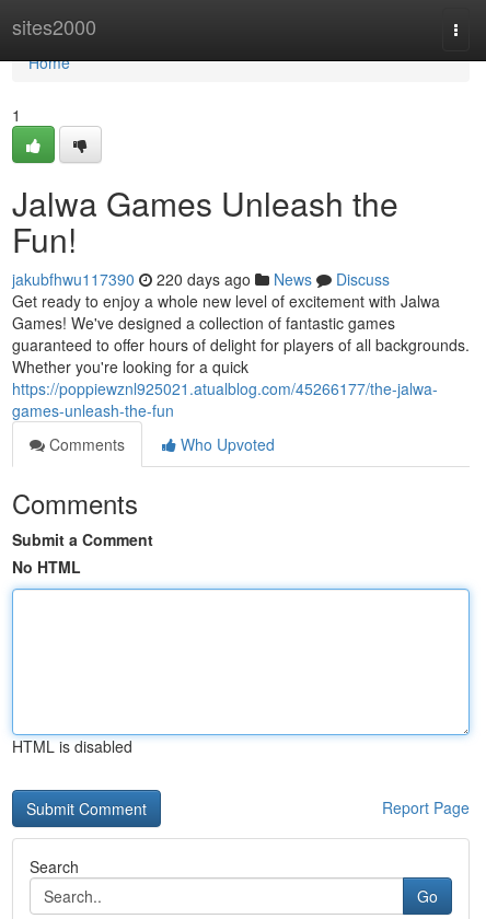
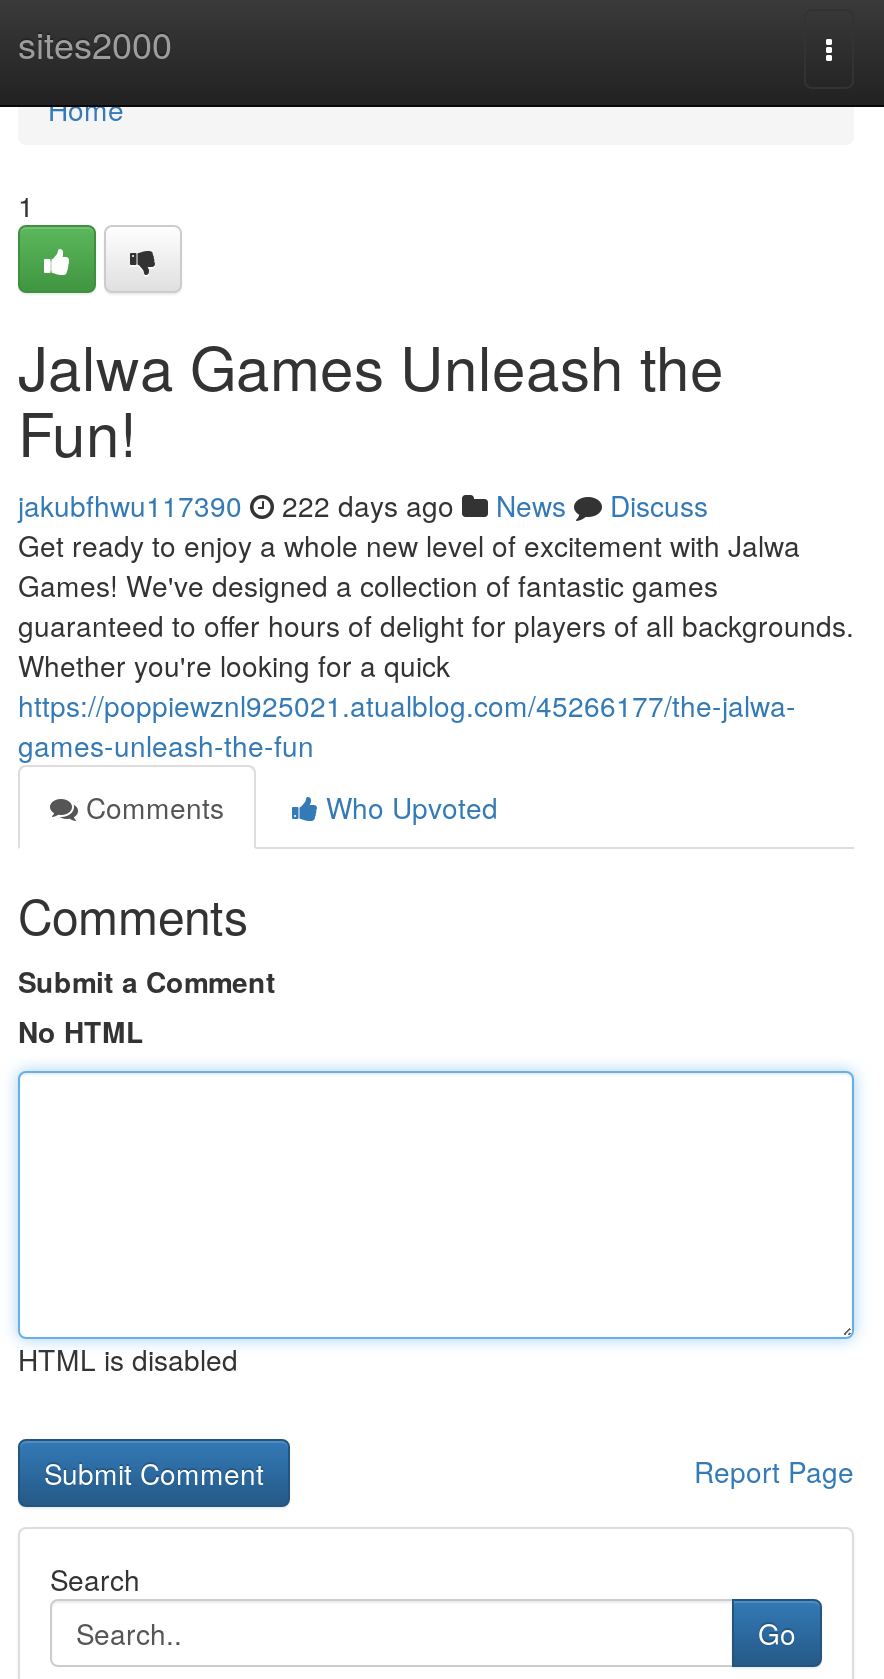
- jakubfhwu117390 220 days ago News Discuss
+ jakubfhwu117390 222 days ago News Discuss
